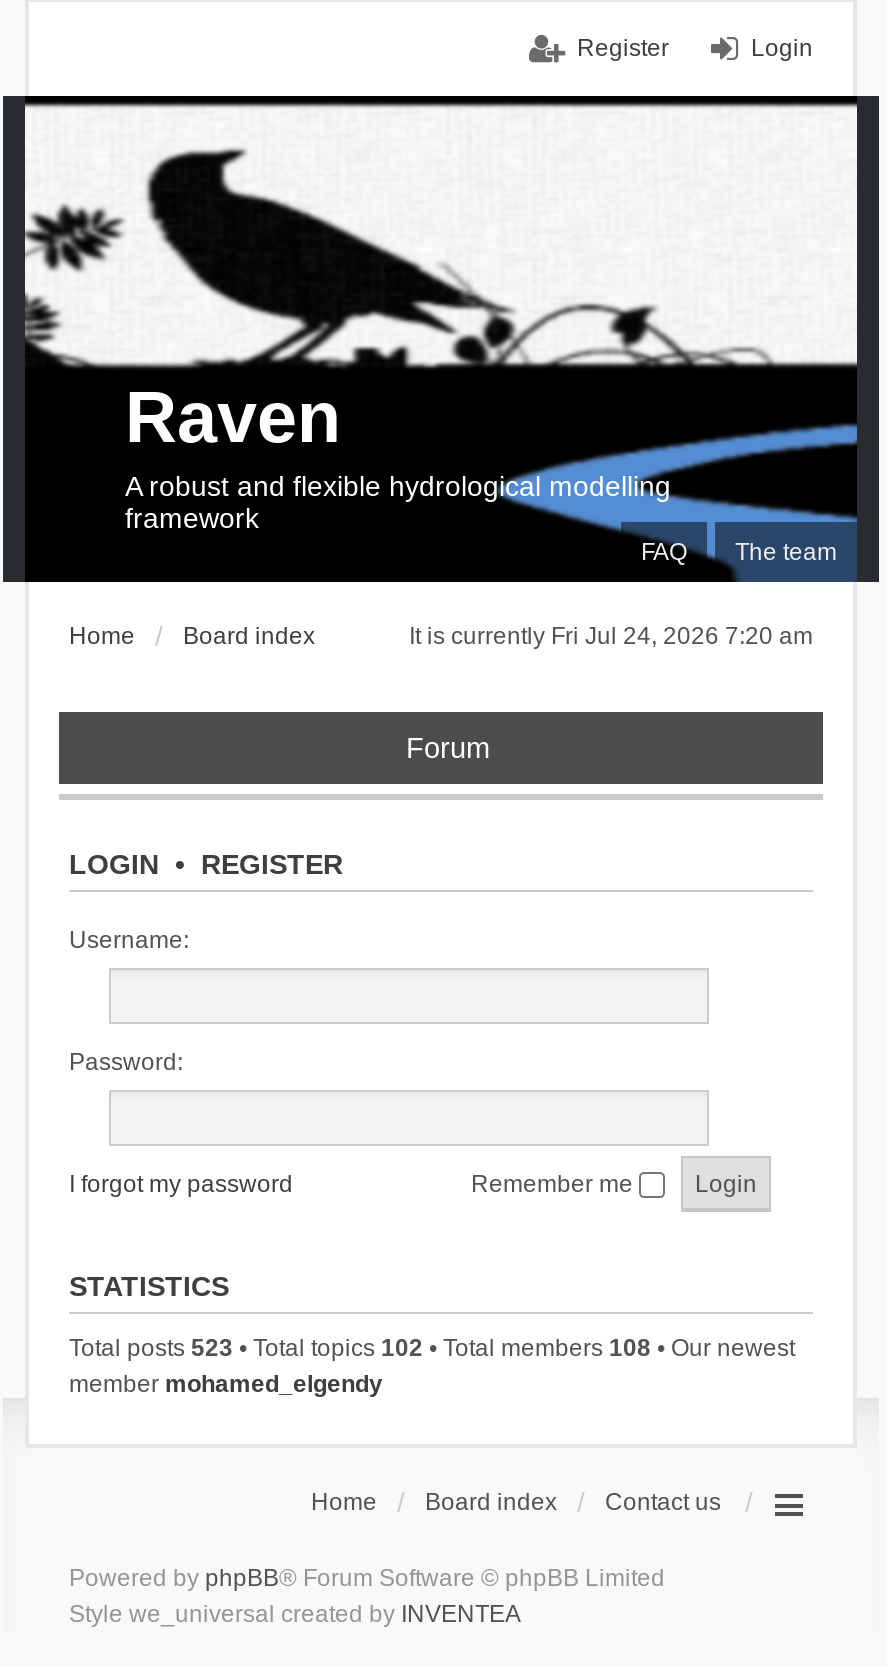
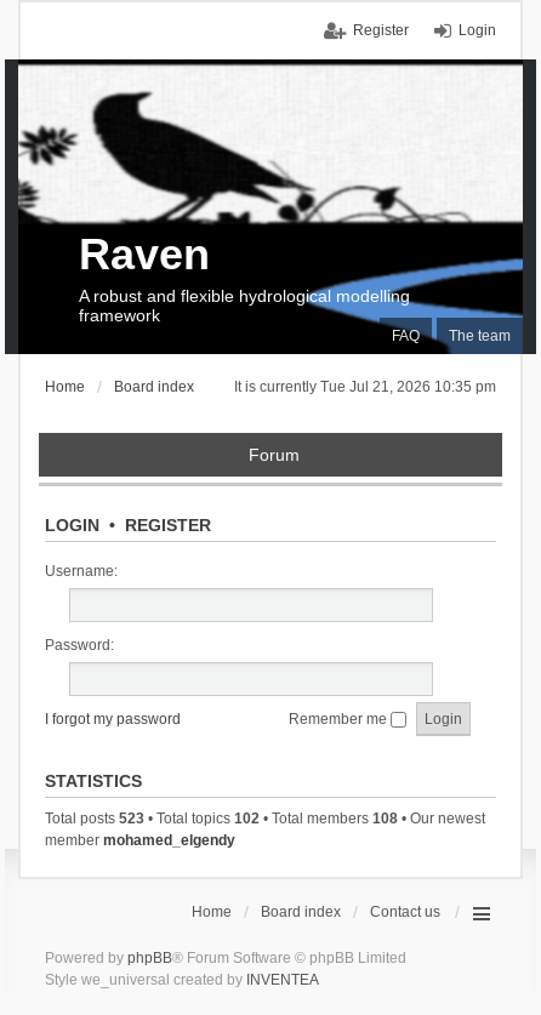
- It is currently Fri Jul 24, 2026 7:20 am
+ It is currently Tue Jul 21, 2026 10:35 pm
